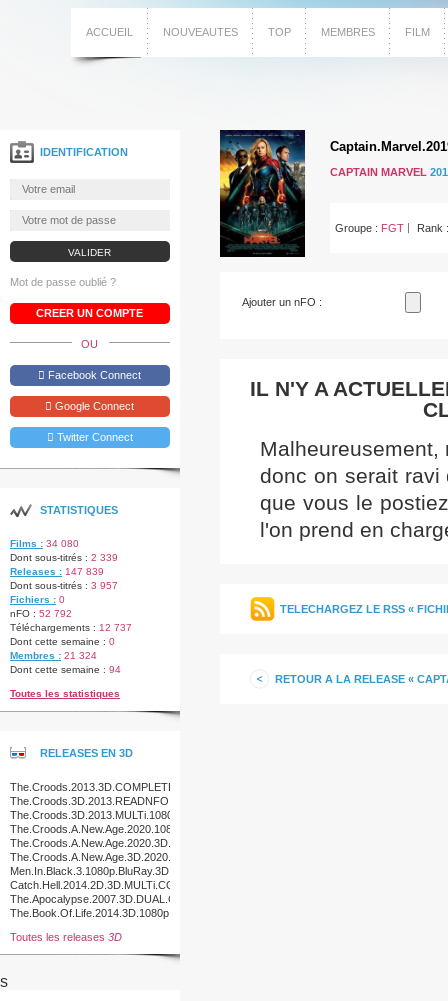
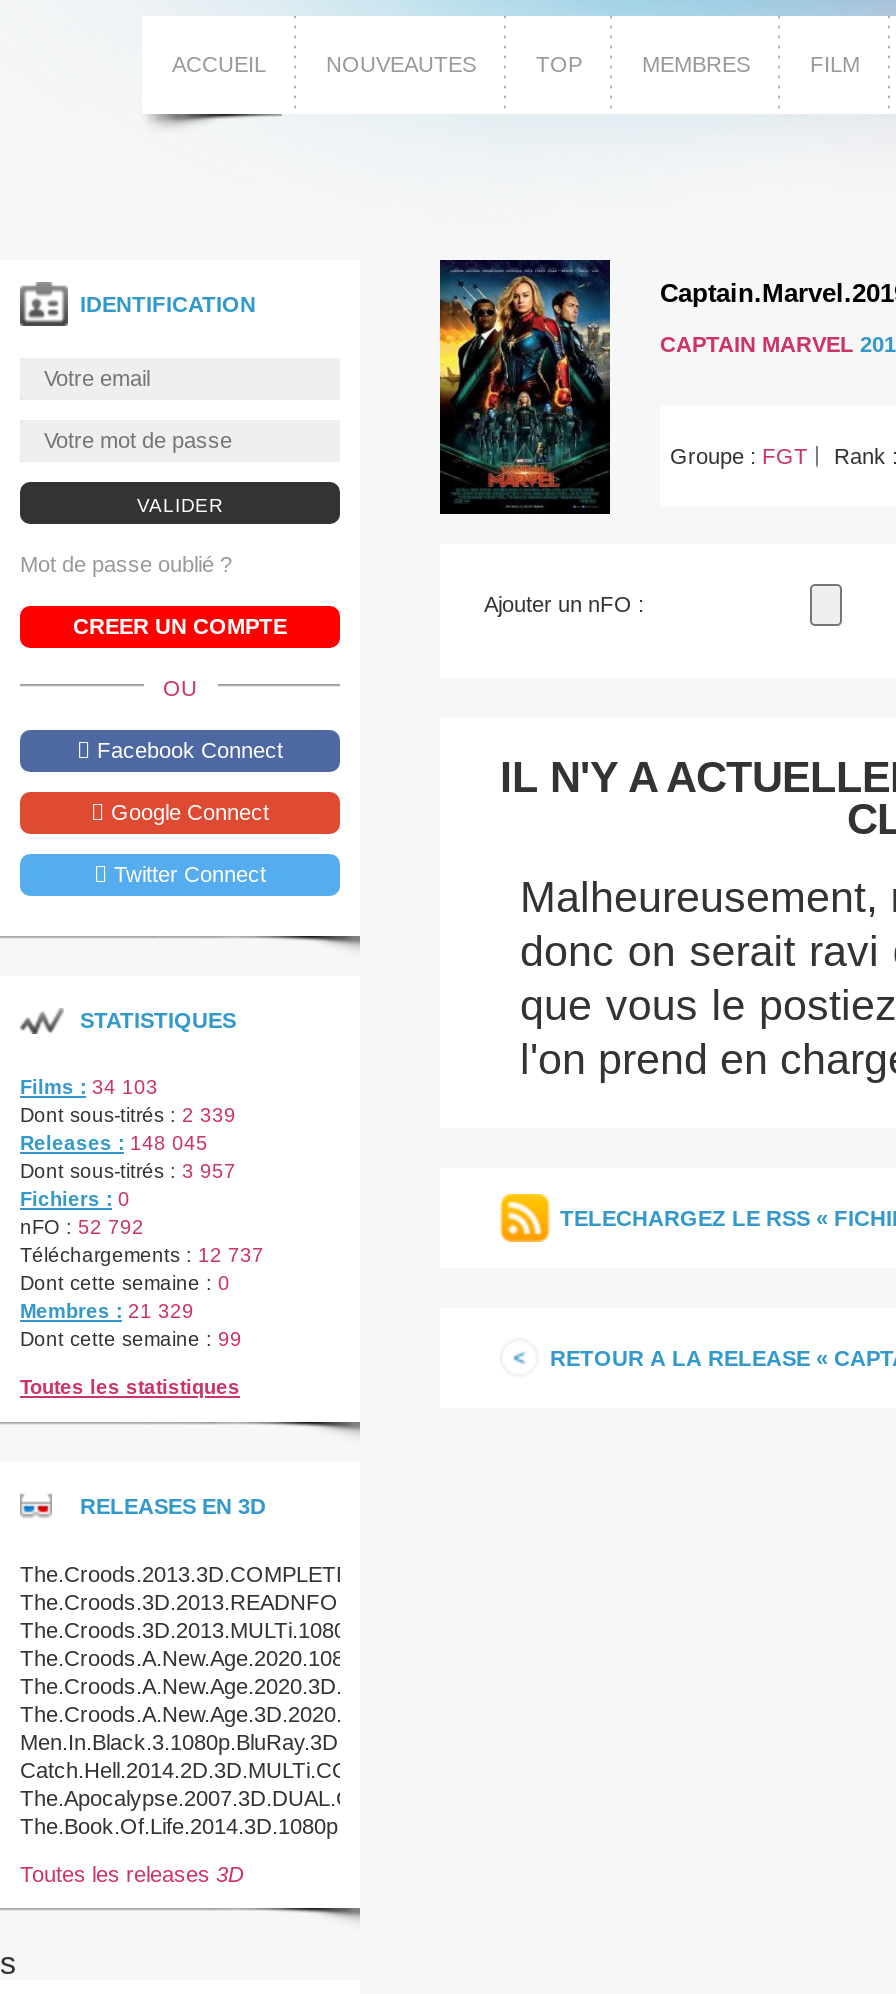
- Films : 34 080
+ Films : 34 103

- Releases : 147 839
+ Releases : 148 045

- Membres : 21 324
+ Membres : 21 329

- Dont cette semaine : 94
+ Dont cette semaine : 99
